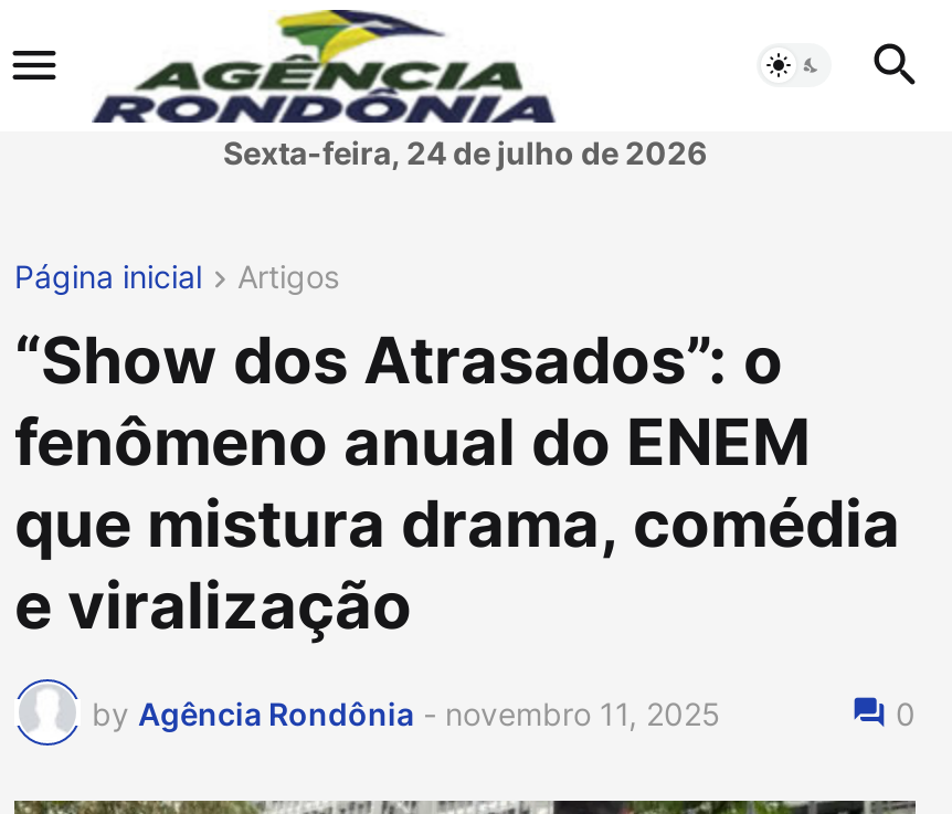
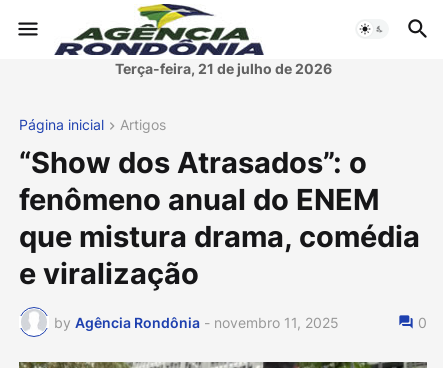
- Sexta-feira, 24 de julho de 2026
+ Terça-feira, 21 de julho de 2026
